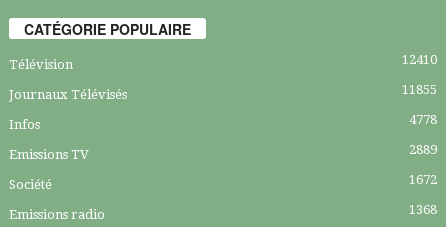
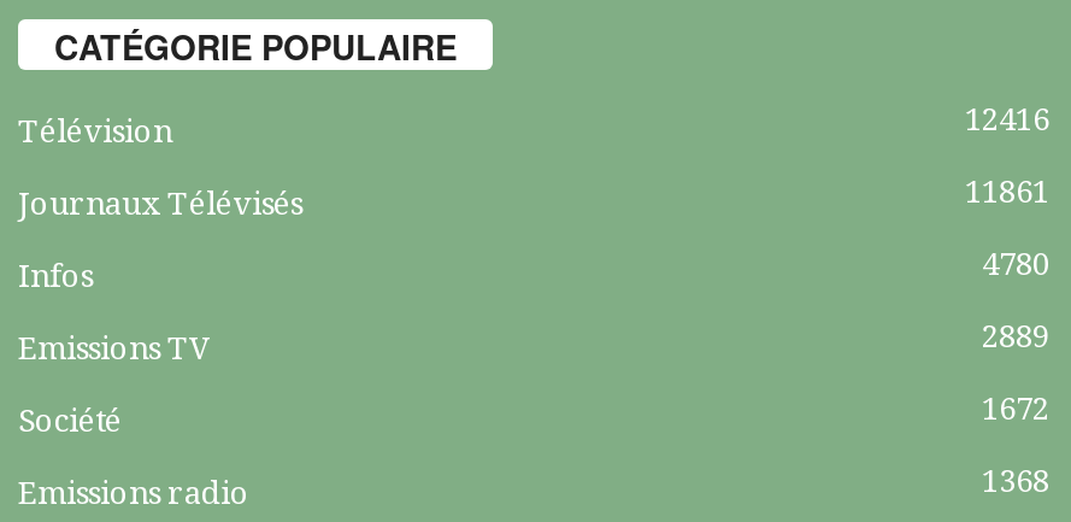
- 12410
+ 12416

- 11855
+ 11861

- 4778
+ 4780
